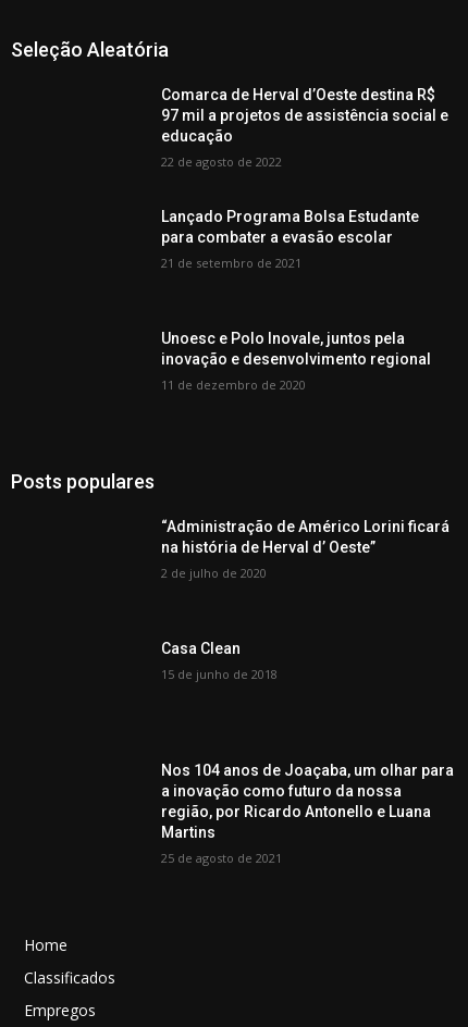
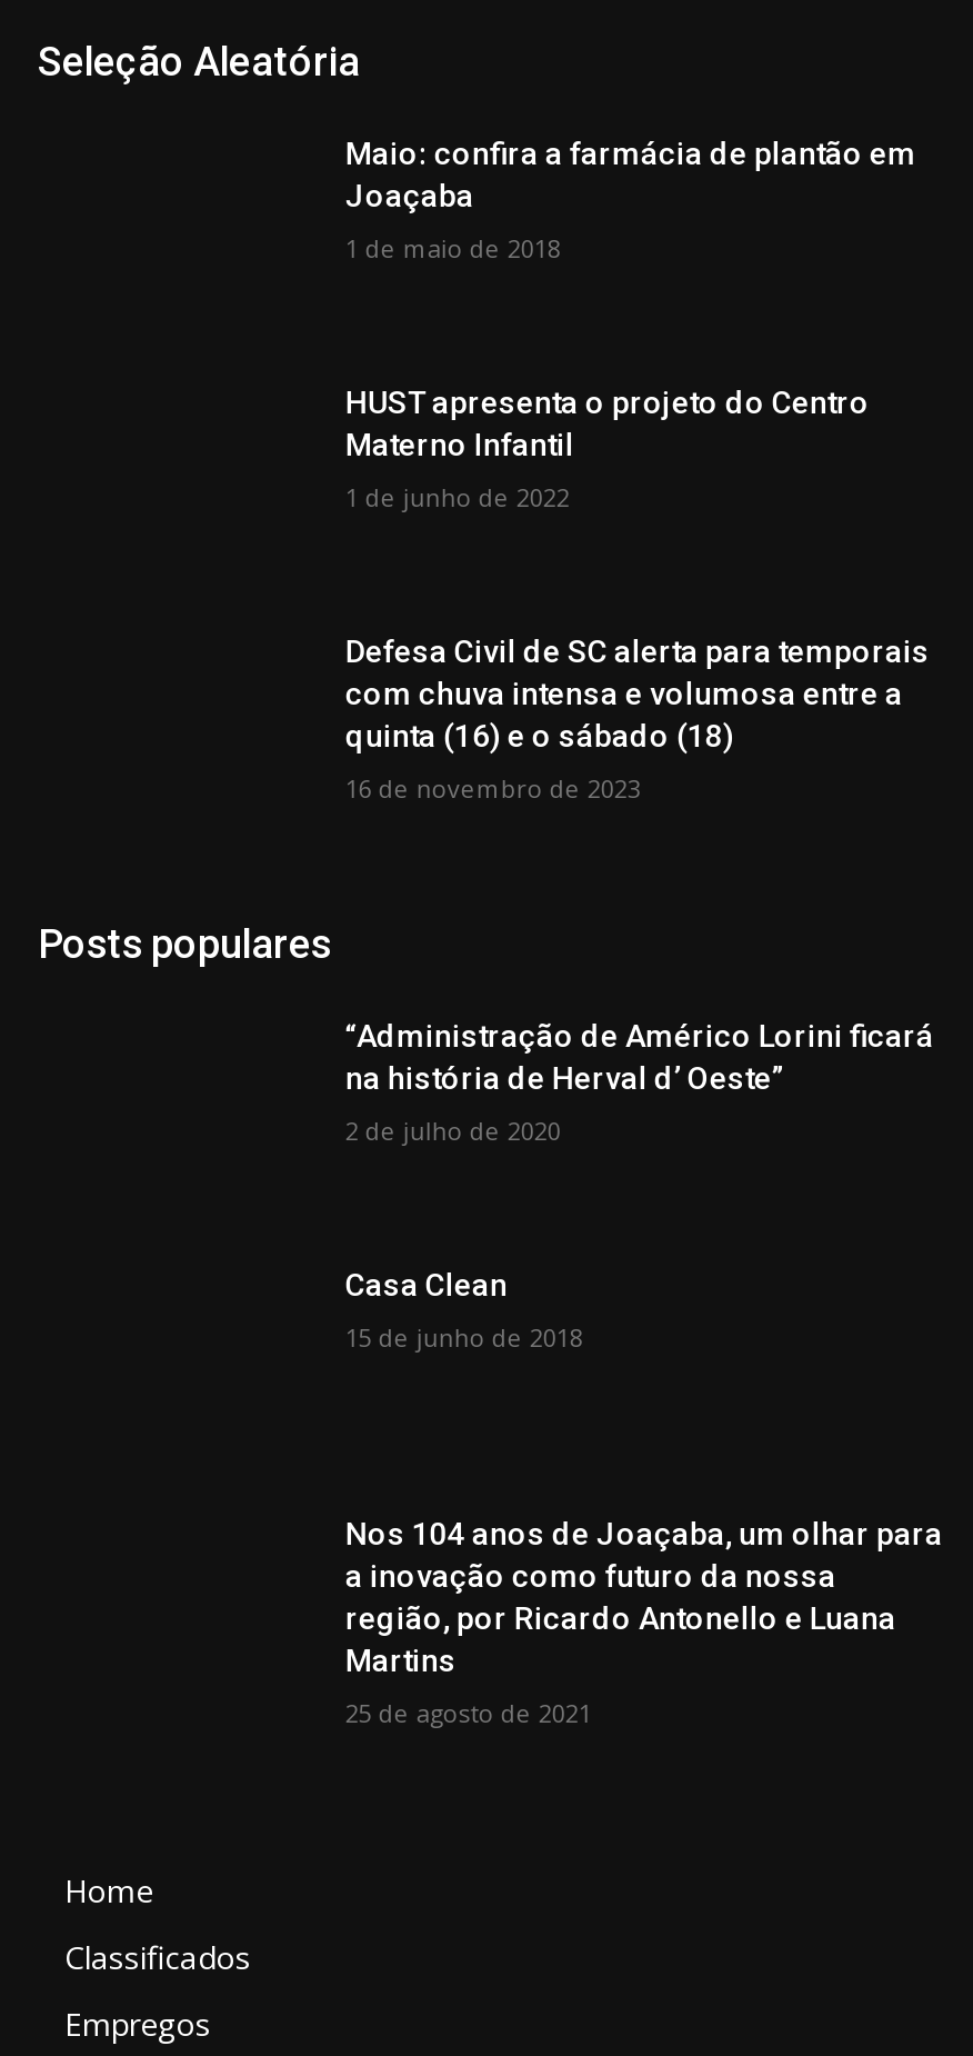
- Comarca de Herval d’Oeste destina R$
- 97 mil a projetos de assistência social e
- educação
+ Maio: confira a farmácia de plantão em
+ Joaçaba

- 22 de agosto de 2022
+ 1 de maio de 2018

- Lançado Programa Bolsa Estudante
- para combater a evasão escolar
+ HUST apresenta o projeto do Centro
+ Materno Infantil

- 21 de setembro de 2021
+ 1 de junho de 2022

- Unoesc e Polo Inovale, juntos pela
- inovação e desenvolvimento regional
+ Defesa Civil de SC alerta para temporais
+ com chuva intensa e volumosa entre a
+ quinta (16) e o sábado (18)

- 11 de dezembro de 2020
+ 16 de novembro de 2023
